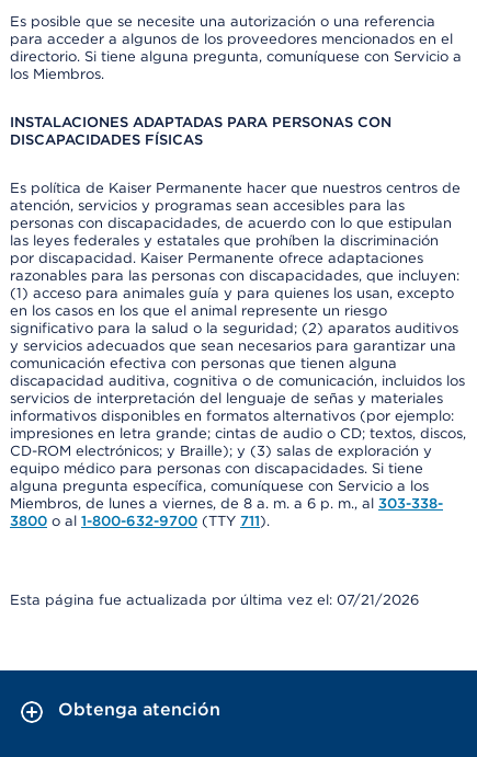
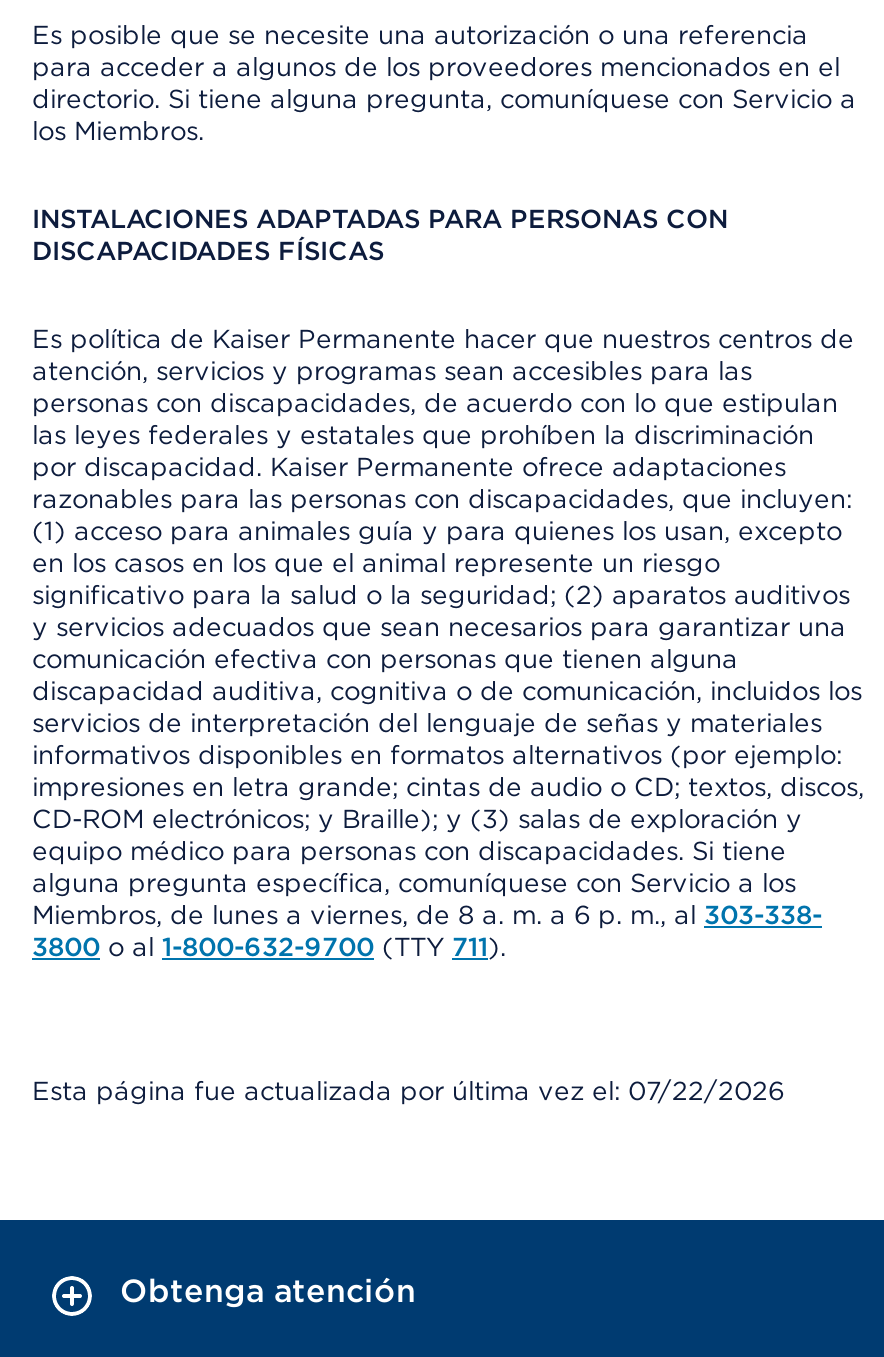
- Esta página fue actualizada por última vez el: 07/21/2026
+ Esta página fue actualizada por última vez el: 07/22/2026
